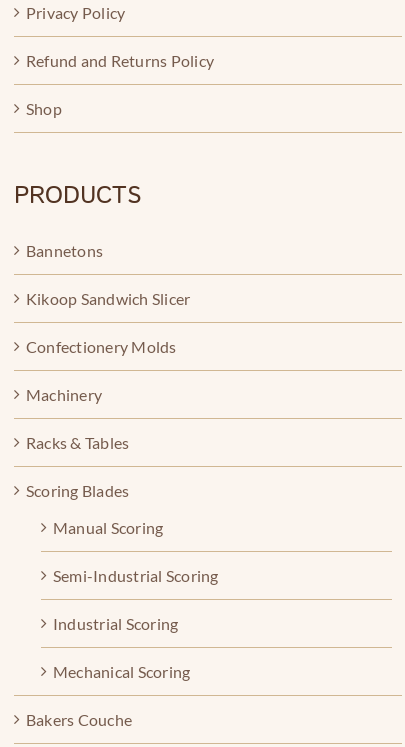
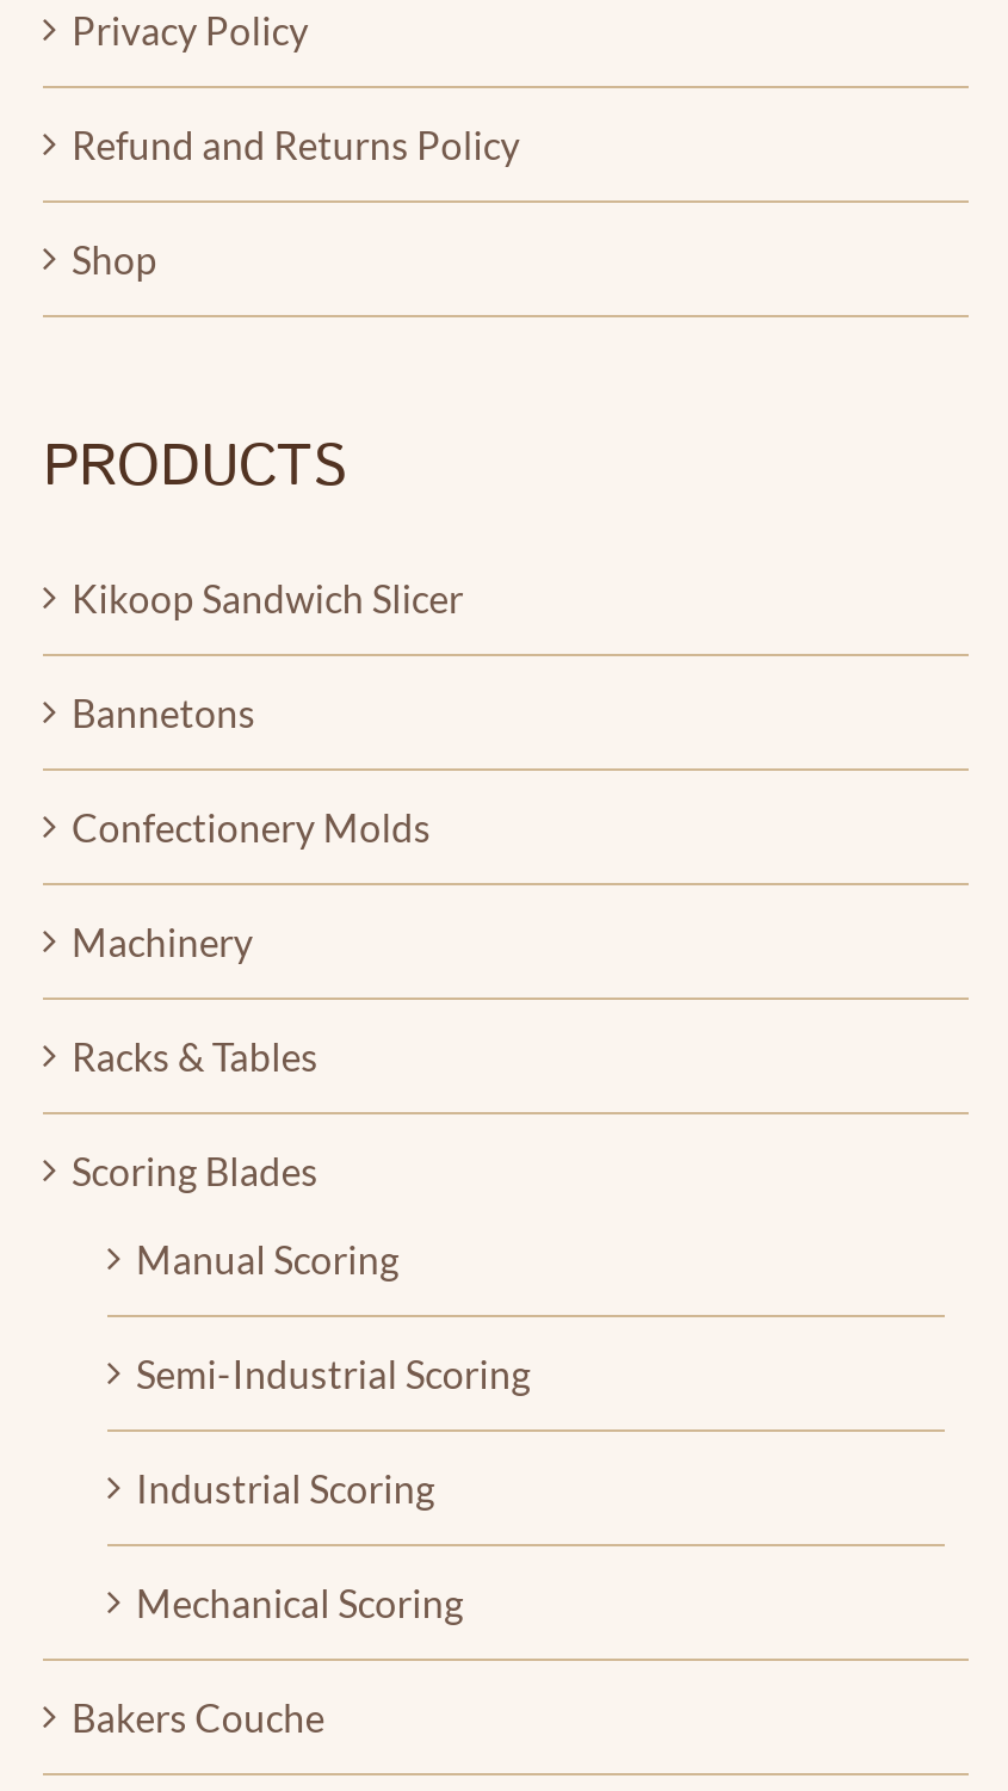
moved down: Bannetons

moved up: Kikoop Sandwich Slicer
